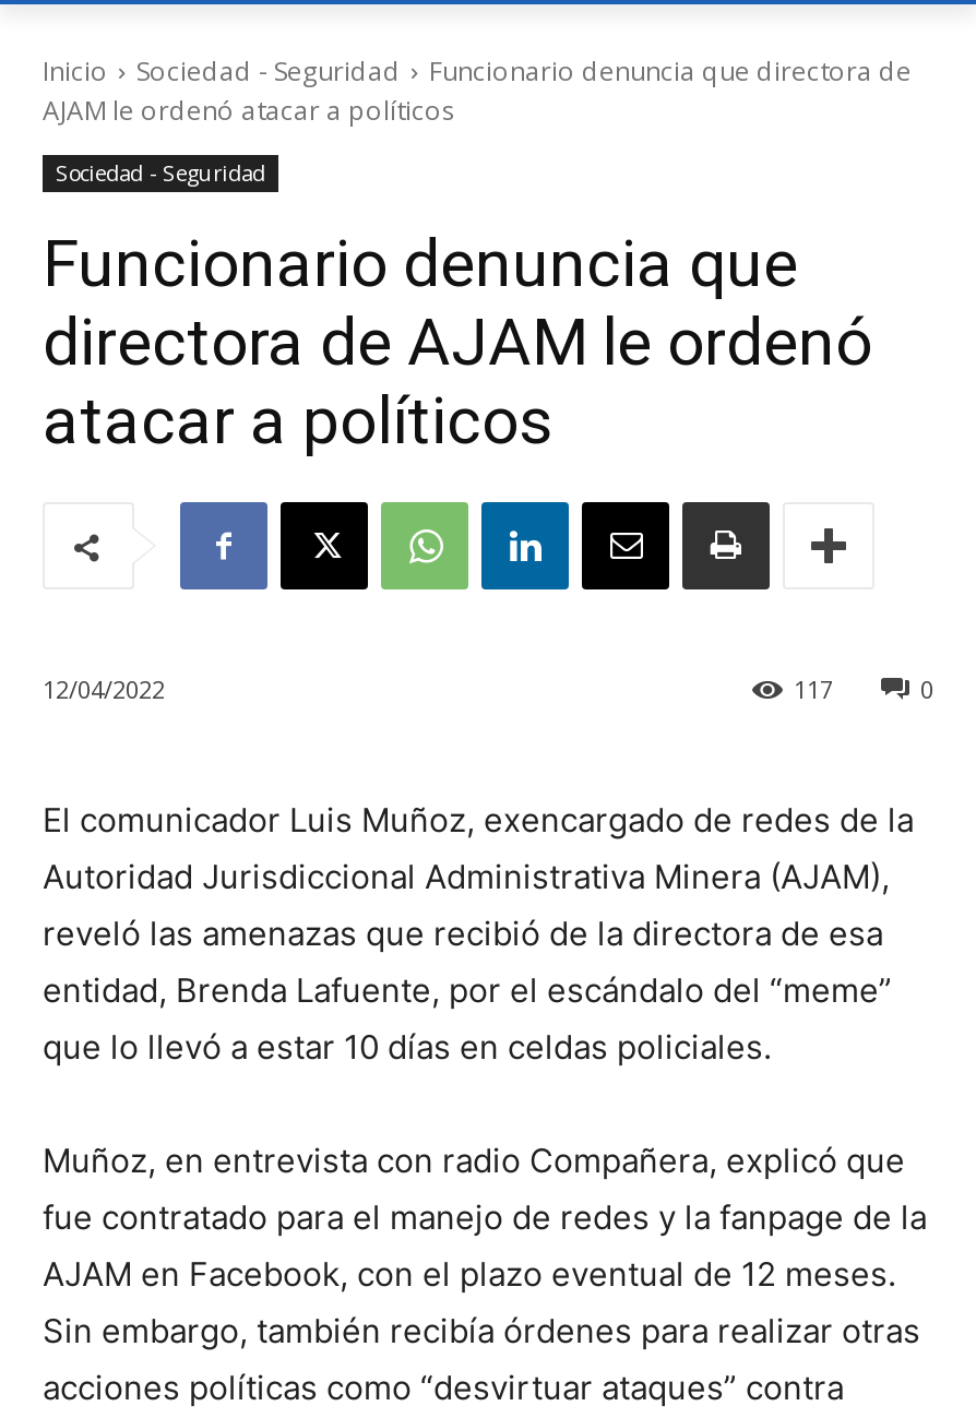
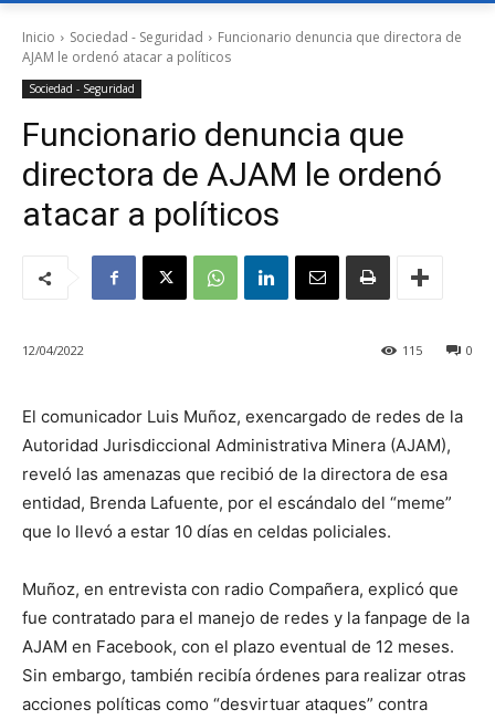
- 117
+ 115
